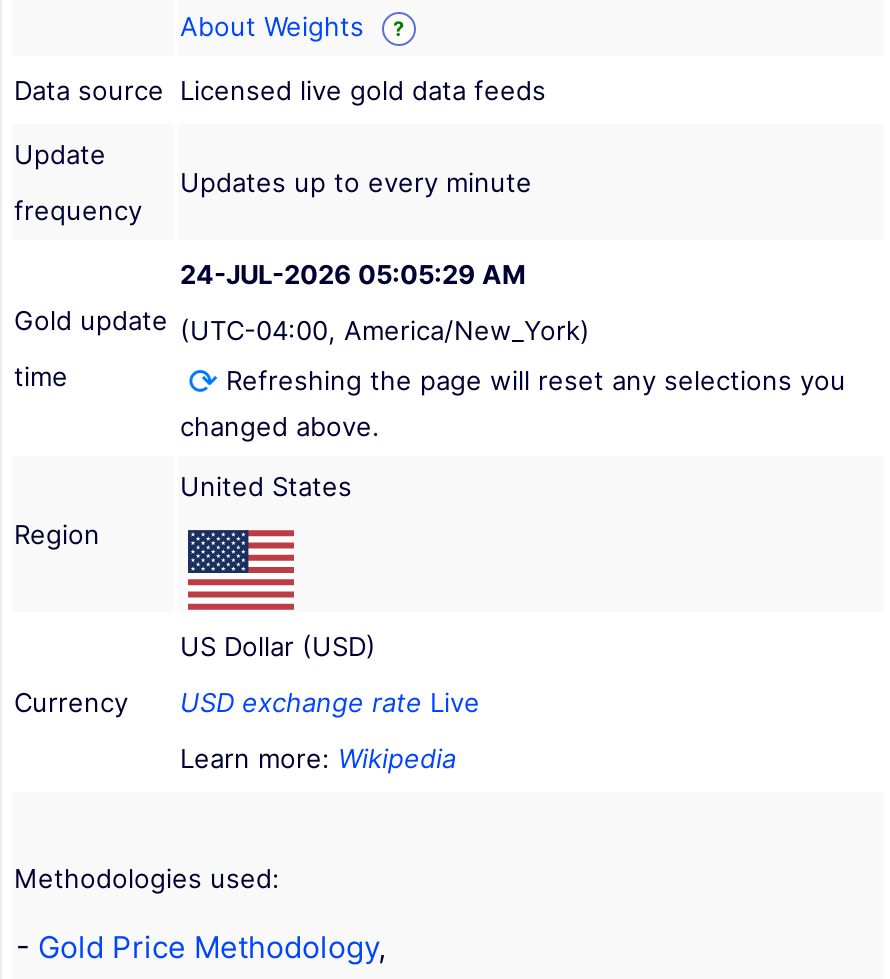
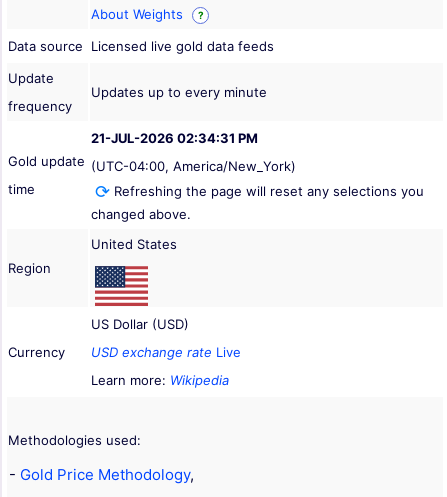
- 24-JUL-2026 05:05:29 AM
+ 21-JUL-2026 02:34:31 PM
